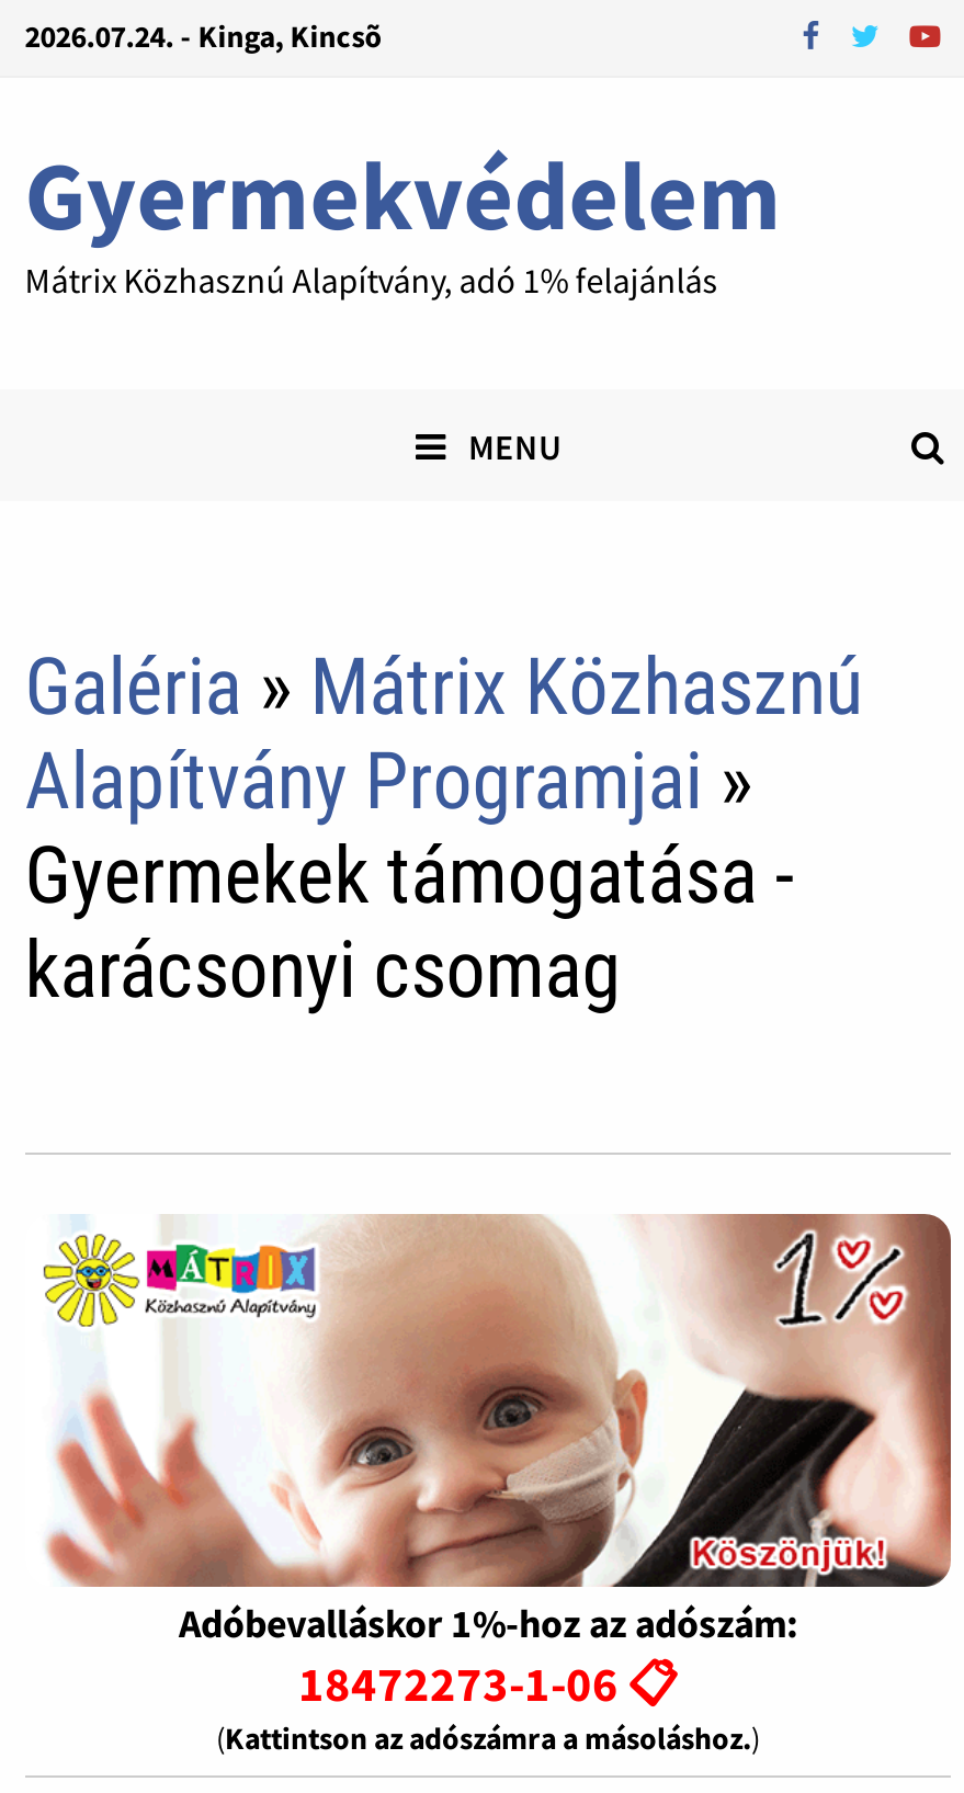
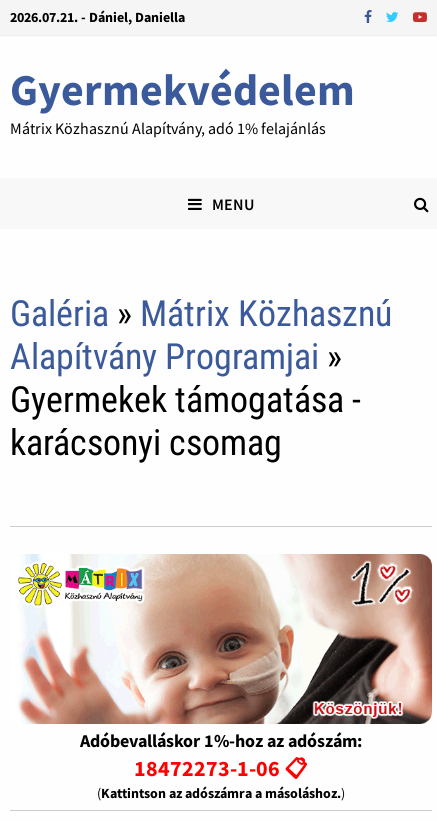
- 2026.07.24. - Kinga, Kincsõ
+ 2026.07.21. - Dániel, Daniella
